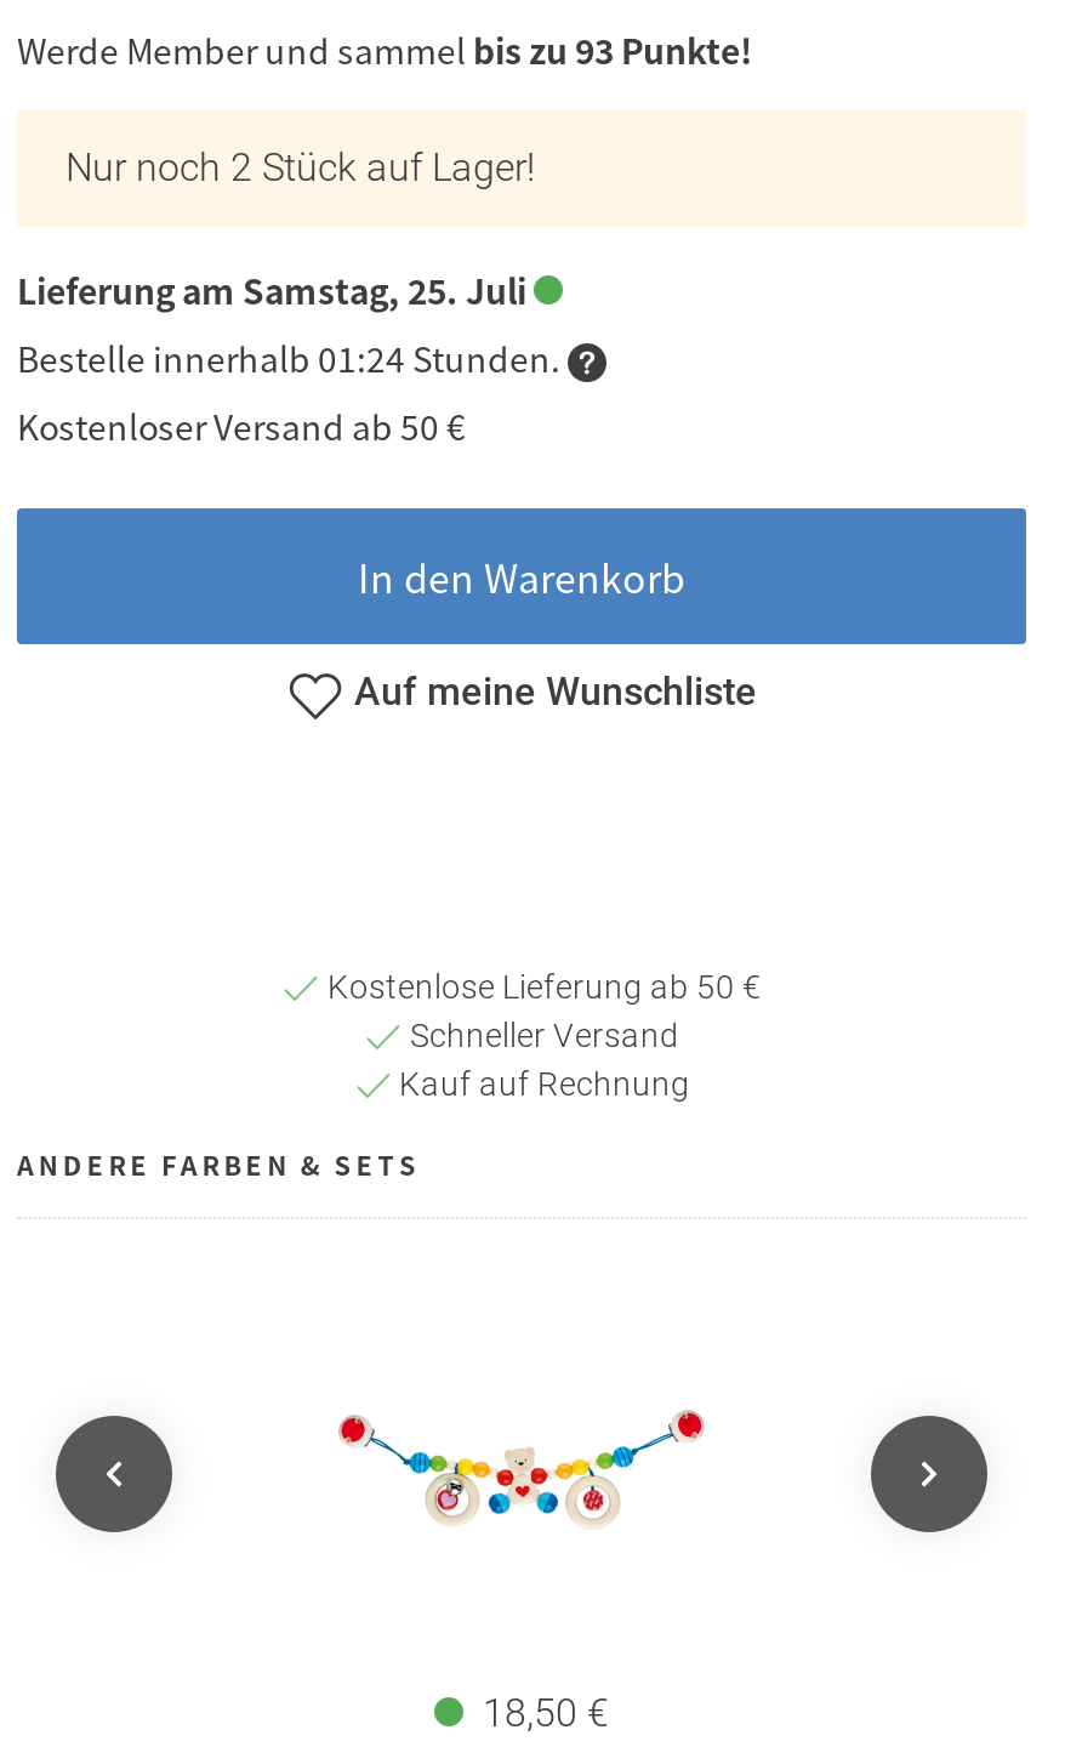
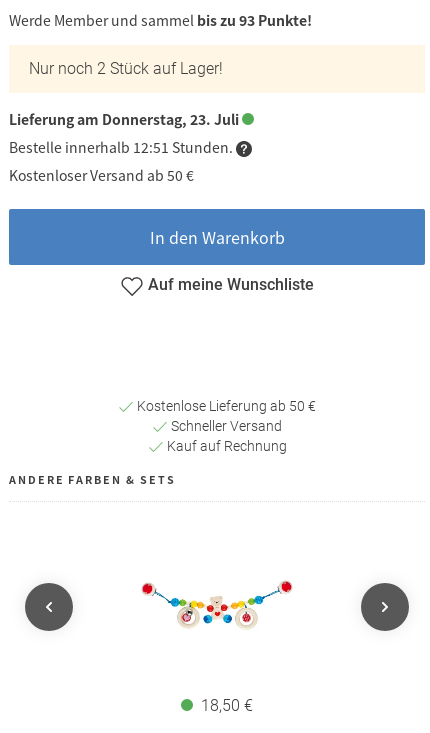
- Lieferung am Samstag, 25. Juli
+ Lieferung am Donnerstag, 23. Juli

- Bestelle innerhalb 01:24 Stunden.
+ Bestelle innerhalb 12:51 Stunden.
